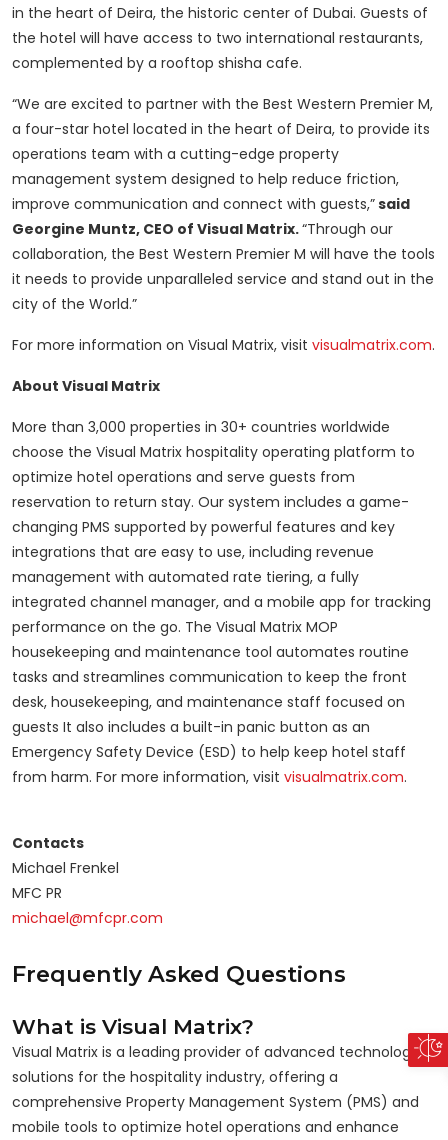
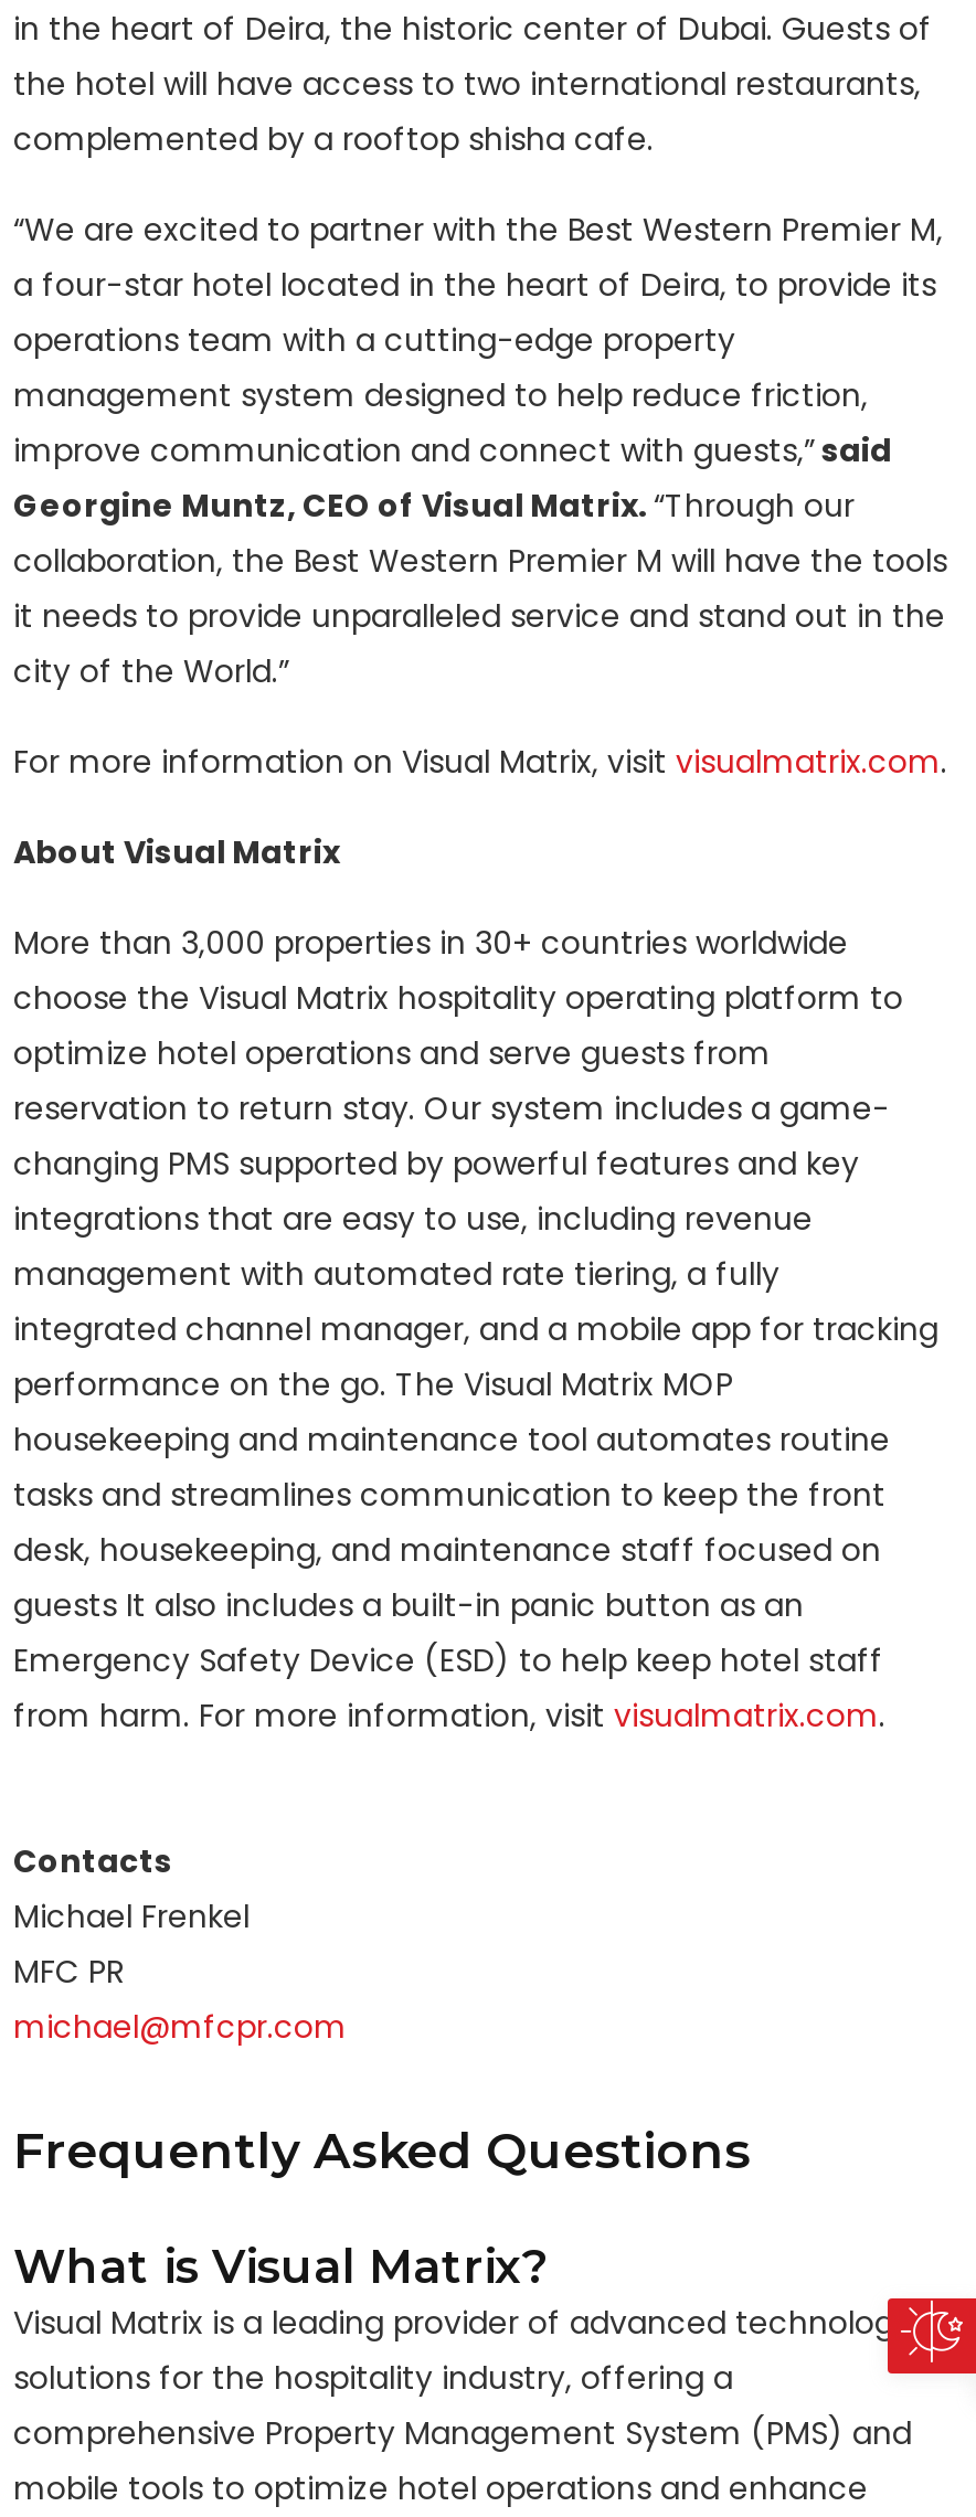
- [image]
+ [image]
